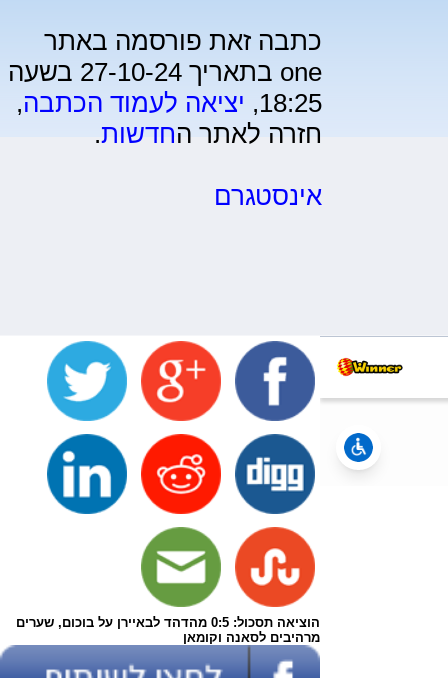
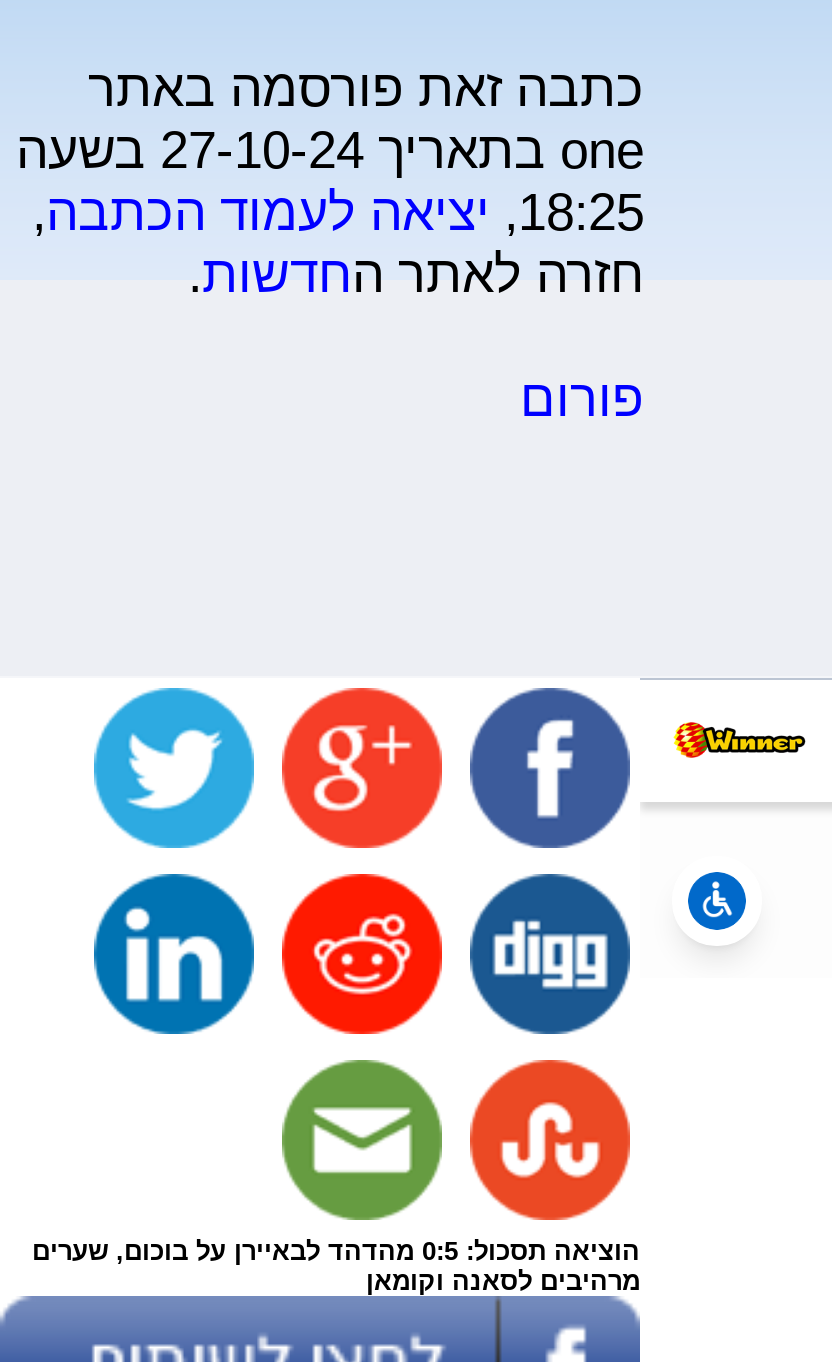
- אינסטגרם
+ פורום
